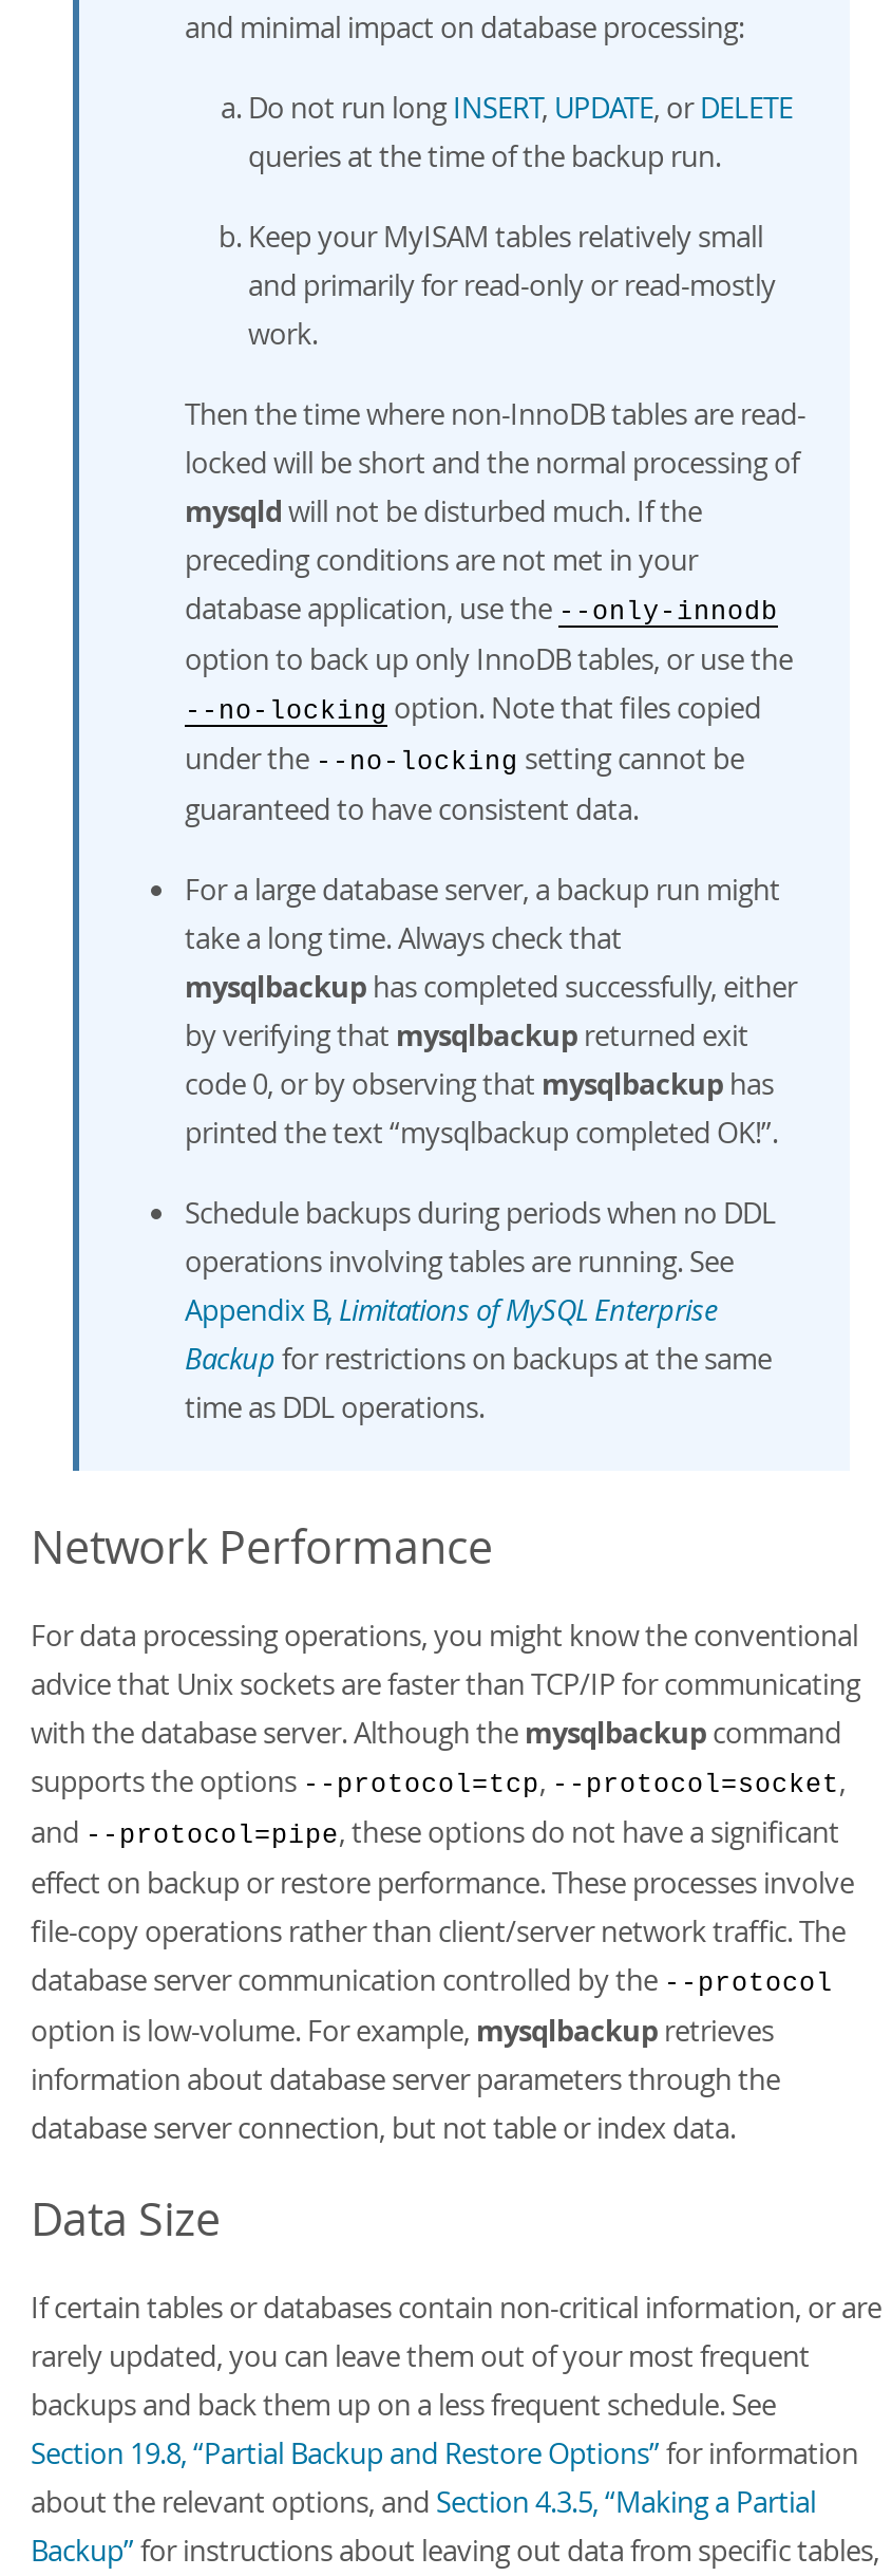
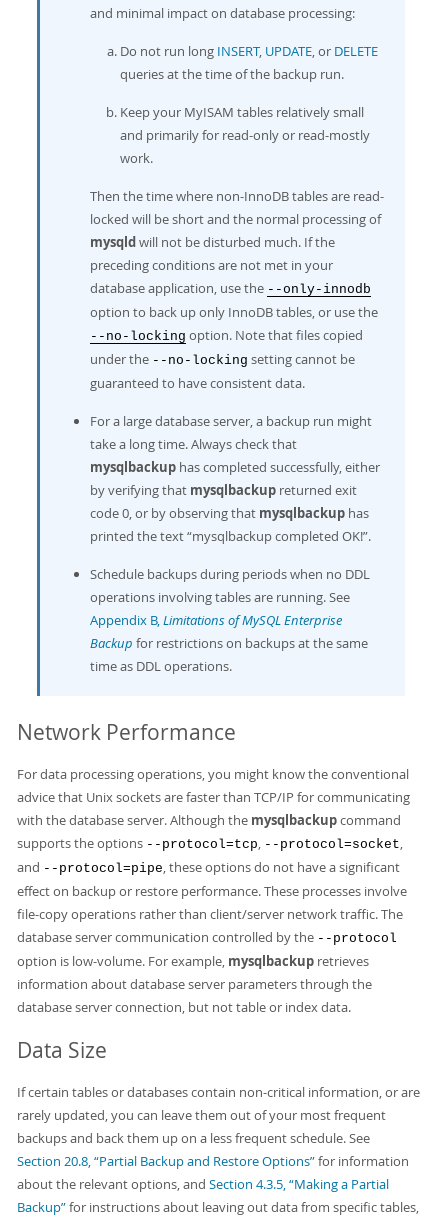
- Section 19.8, “Partial Backup and Restore Options” for information
+ Section 20.8, “Partial Backup and Restore Options” for information
